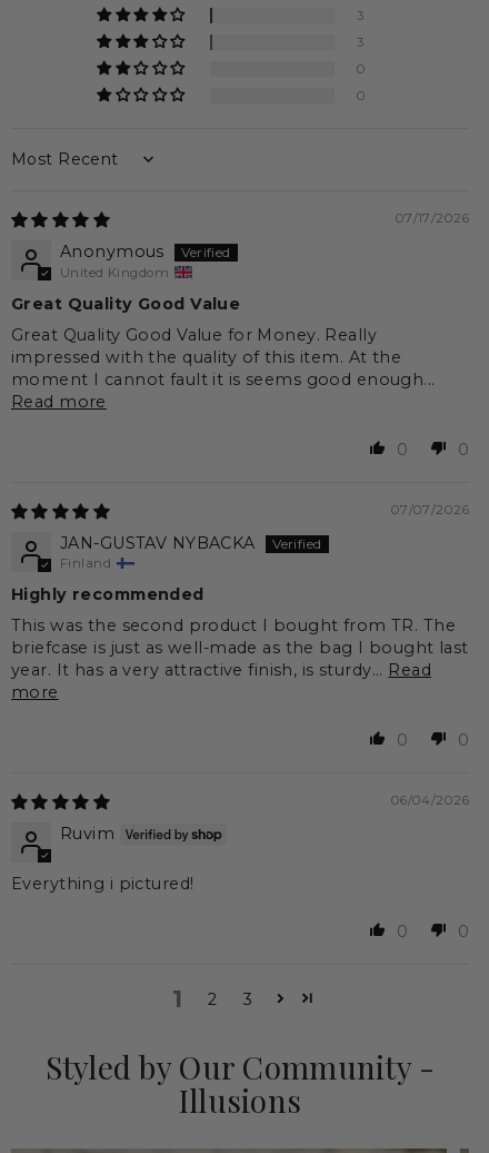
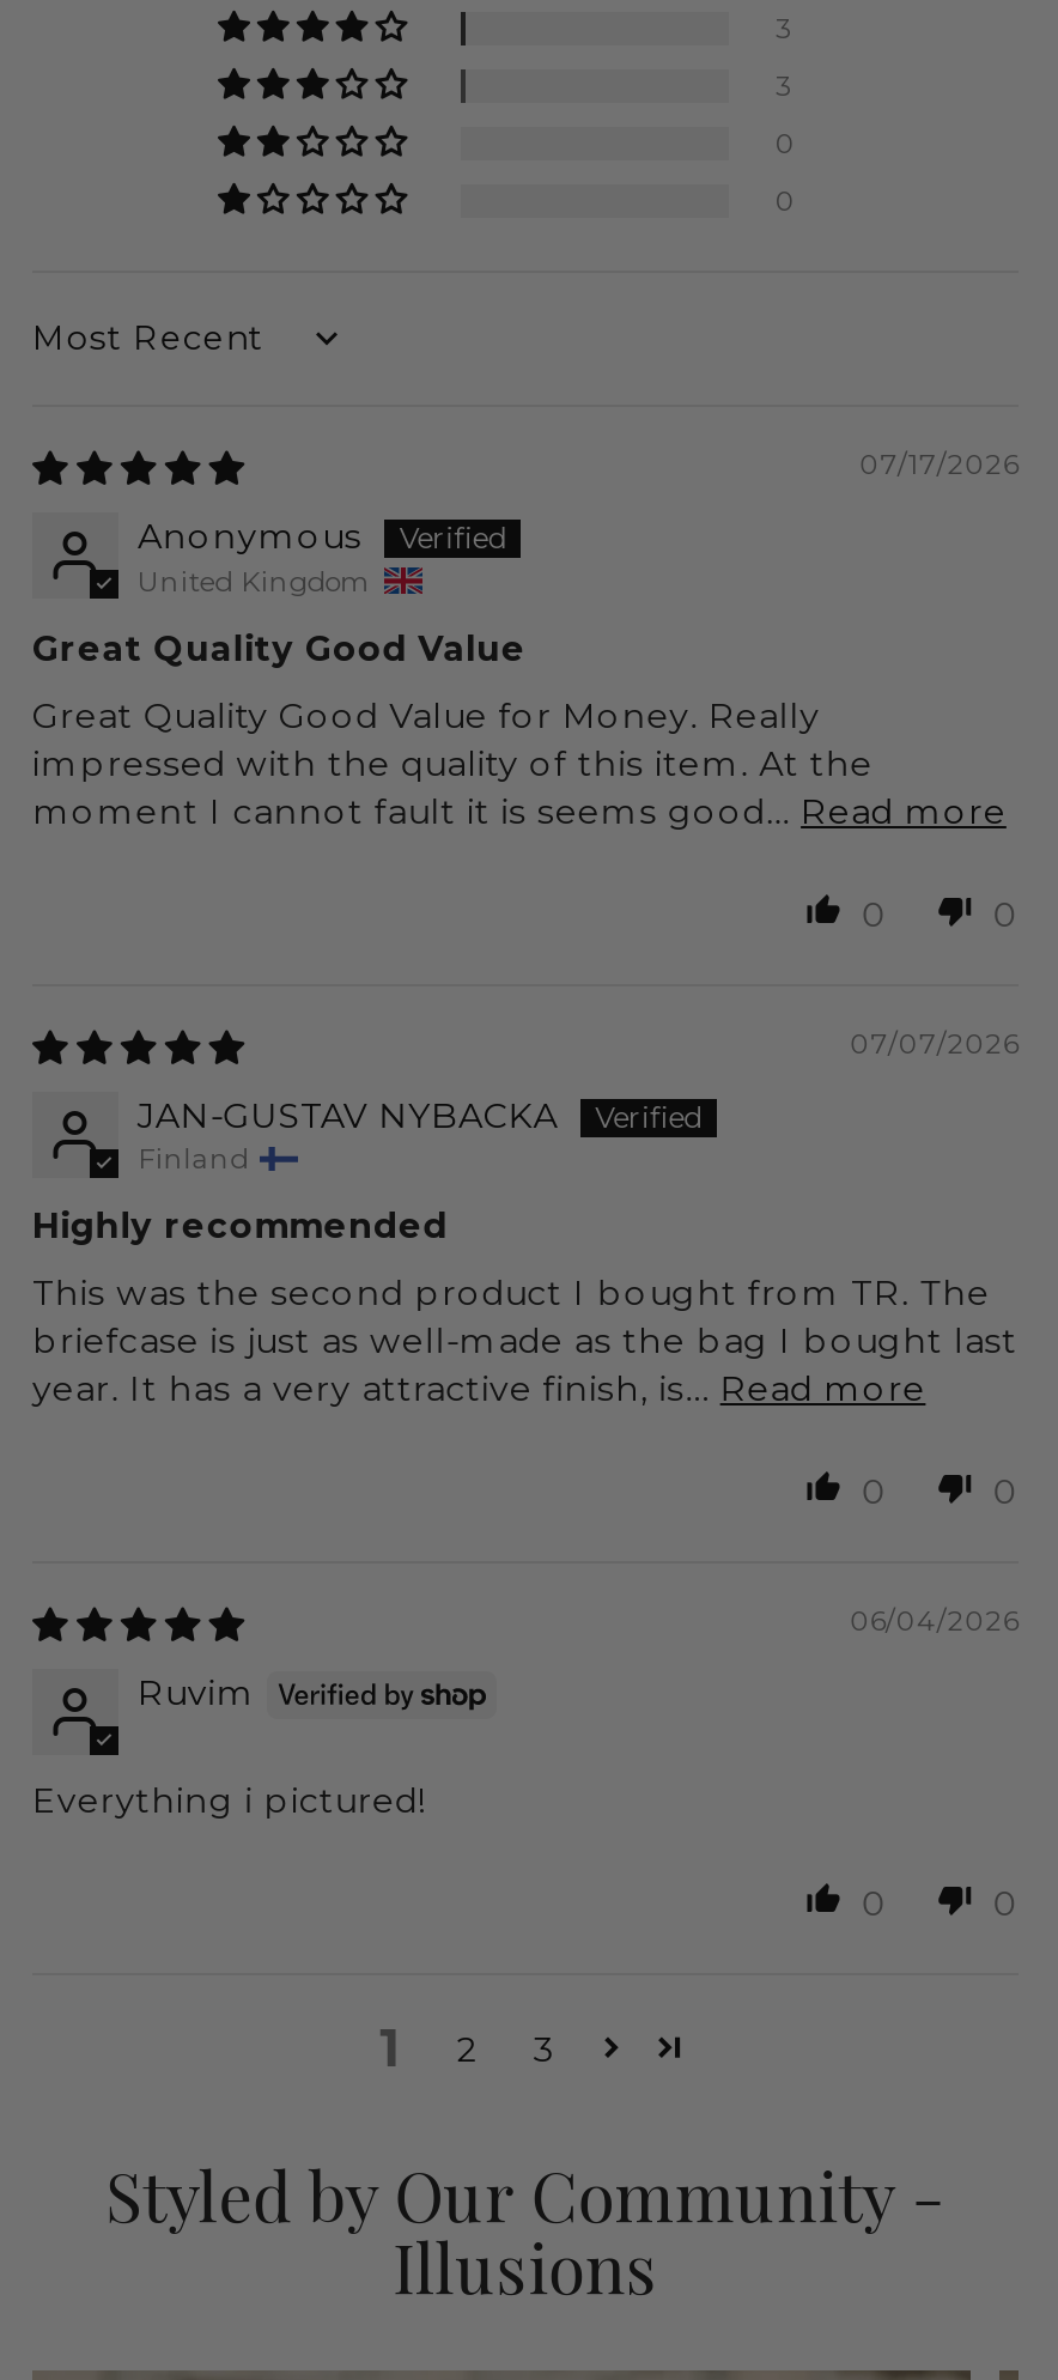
- moment I cannot fault it is seems good enough...
- Read more
+ moment I cannot fault it is seems good... Read more

- year. It has a very attractive finish, is sturdy... Read
- more
+ year. It has a very attractive finish, is... Read more
